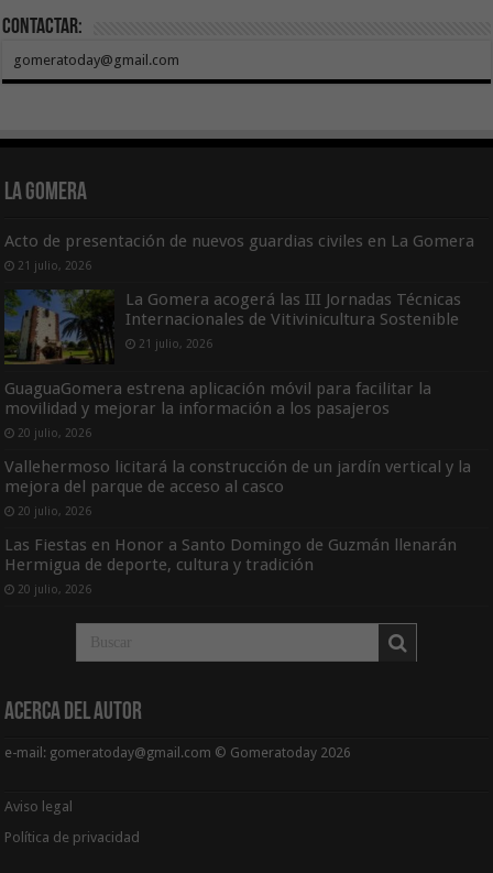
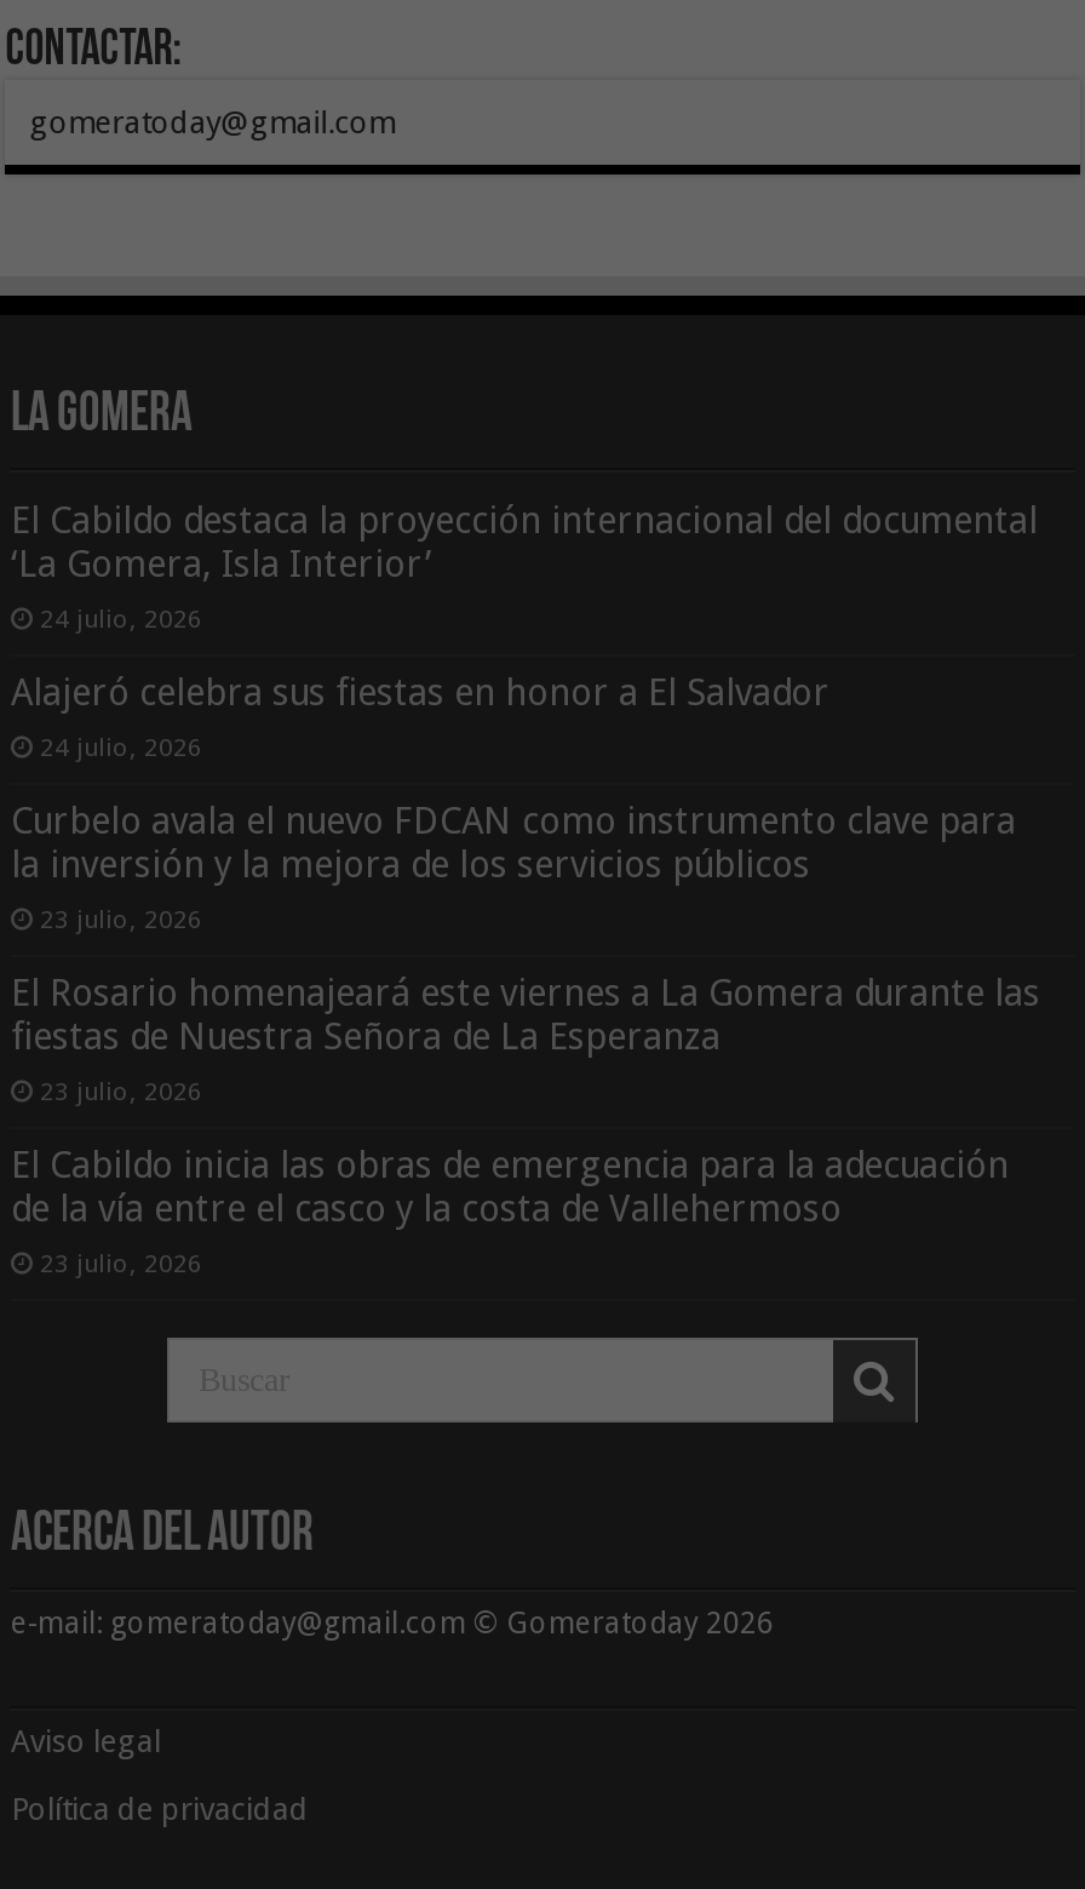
- Acto de presentación de nuevos guardias civiles en La Gomera
- 21 julio, 2026
+ El Cabildo destaca la proyección internacional del documental
+ ‘La Gomera, Isla Interior’
+ 24 julio, 2026

- La Gomera acogerá las III Jornadas Técnicas
- Internacionales de Vitivinicultura Sostenible
- 21 julio, 2026
+ Alajeró celebra sus fiestas en honor a El Salvador
+ 24 julio, 2026

- GuaguaGomera estrena aplicación móvil para facilitar la
- movilidad y mejorar la información a los pasajeros
- 20 julio, 2026
+ Curbelo avala el nuevo FDCAN como instrumento clave para
+ la inversión y la mejora de los servicios públicos
+ 23 julio, 2026

- Vallehermoso licitará la construcción de un jardín vertical y la
- mejora del parque de acceso al casco
- 20 julio, 2026
+ El Rosario homenajeará este viernes a La Gomera durante las
+ fiestas de Nuestra Señora de La Esperanza
+ 23 julio, 2026

- Las Fiestas en Honor a Santo Domingo de Guzmán llenarán
- Hermigua de deporte, cultura y tradición
- 20 julio, 2026
+ El Cabildo inicia las obras de emergencia para la adecuación
+ de la vía entre el casco y la costa de Vallehermoso
+ 23 julio, 2026
